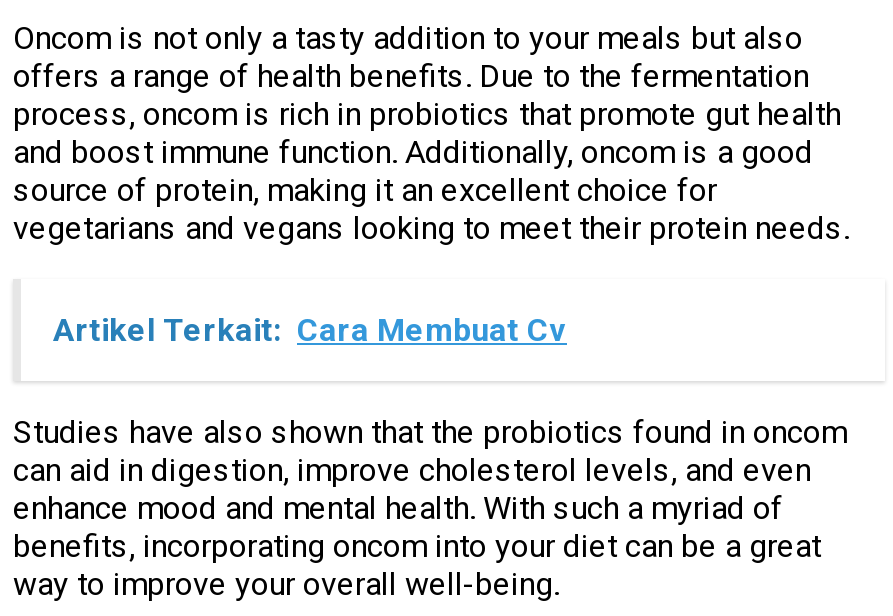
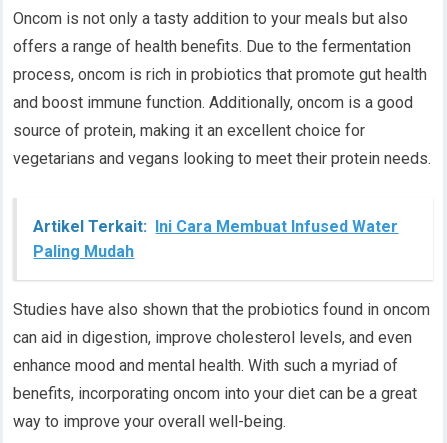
- Artikel Terkait: Cara Membuat Cv
+ Artikel Terkait: Ini Cara Membuat Infused Water
+ Paling Mudah
